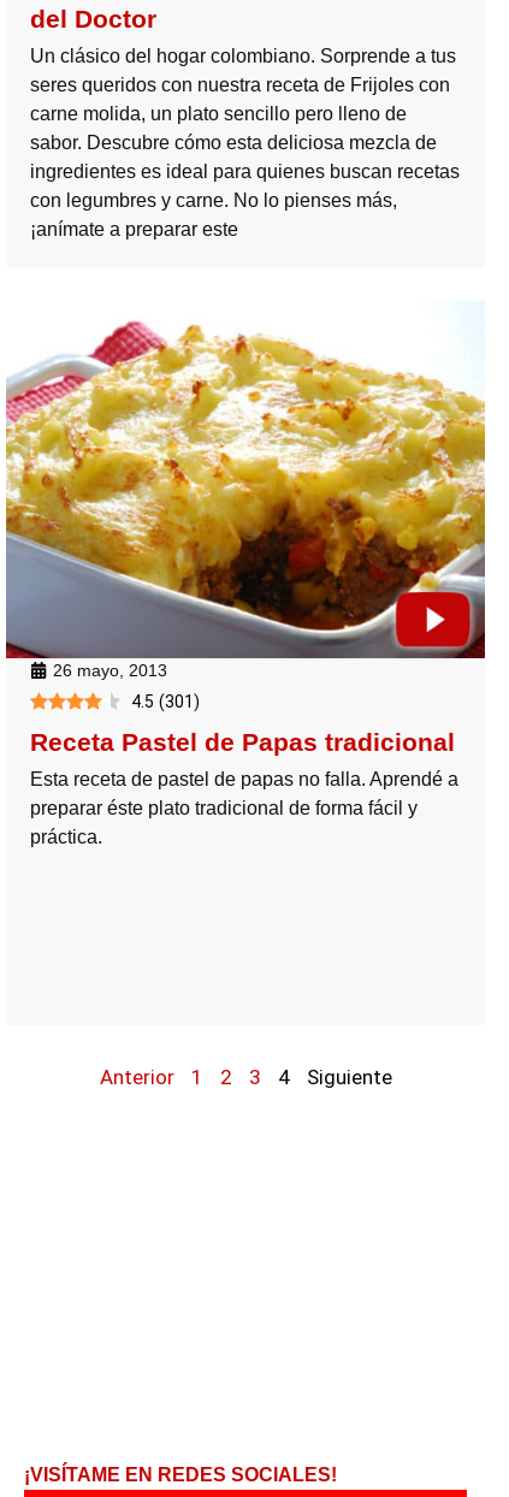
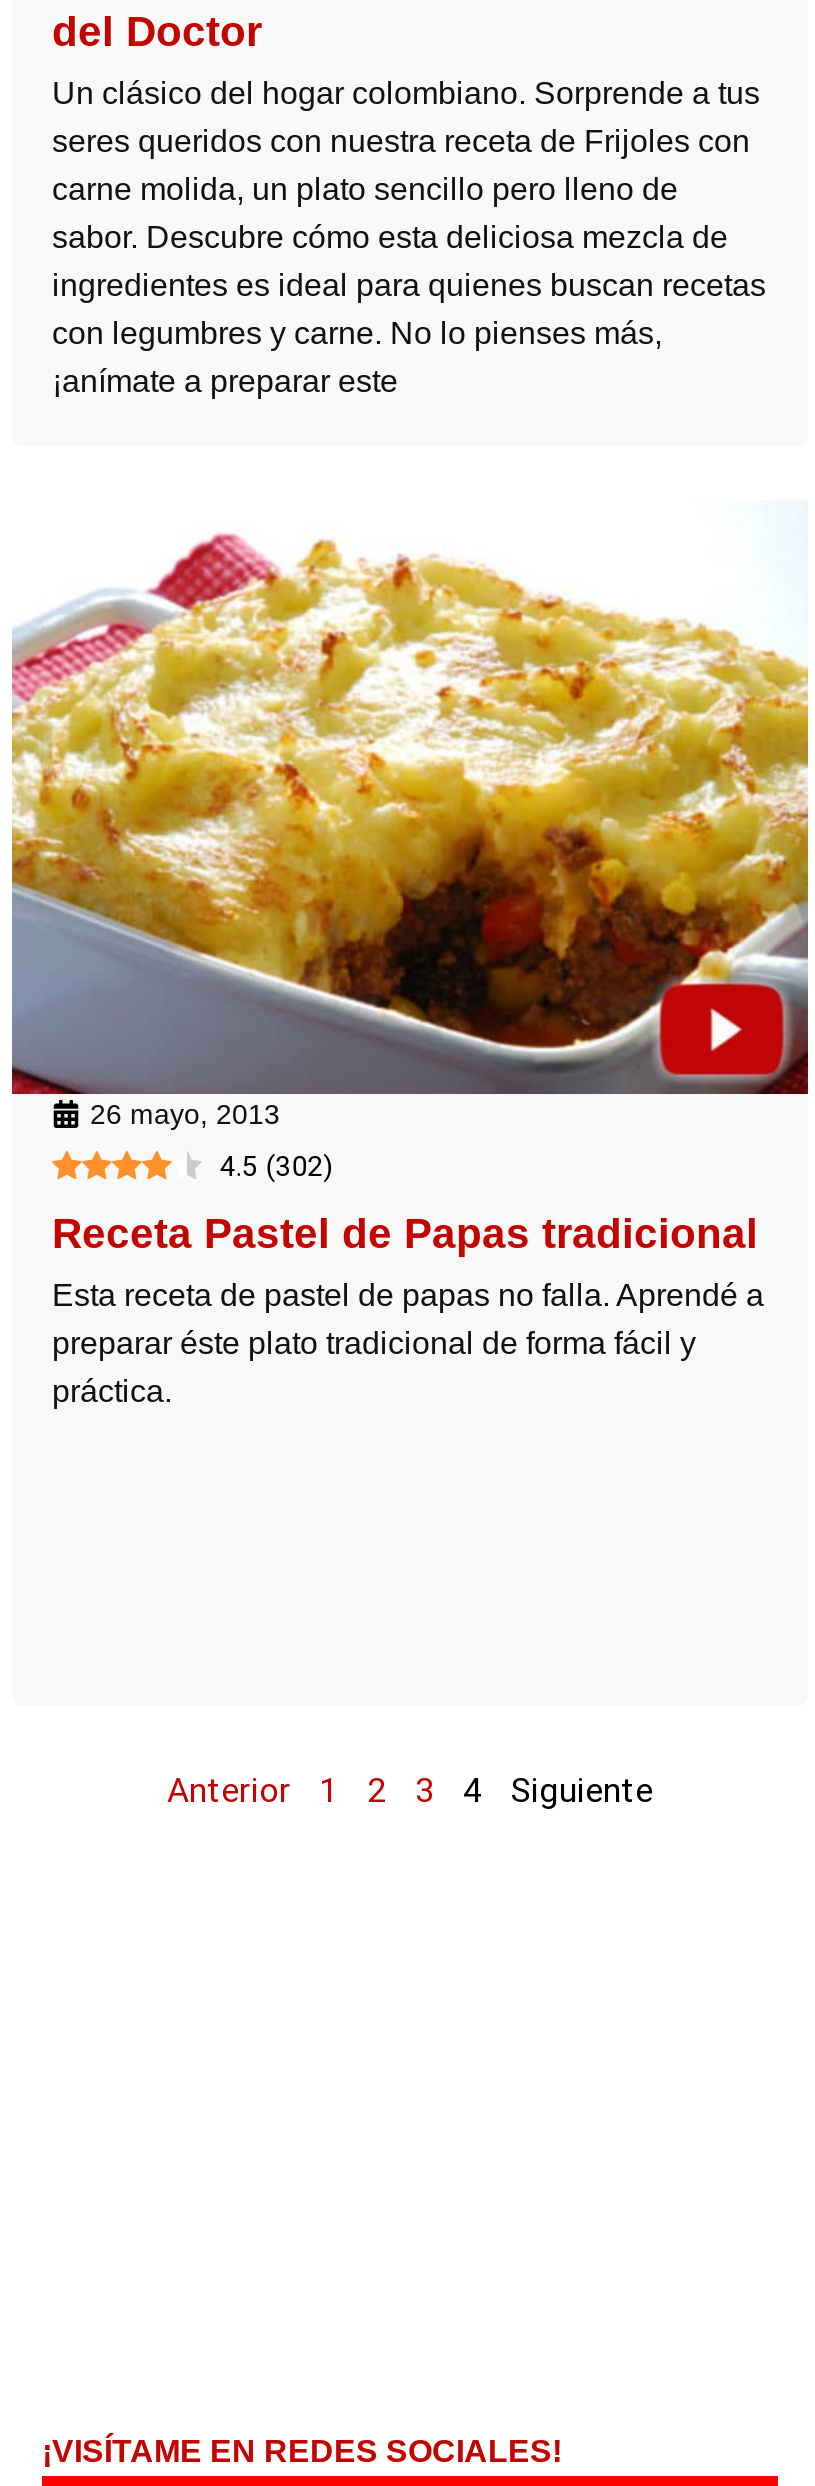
- 4.5 (301)
+ 4.5 (302)
